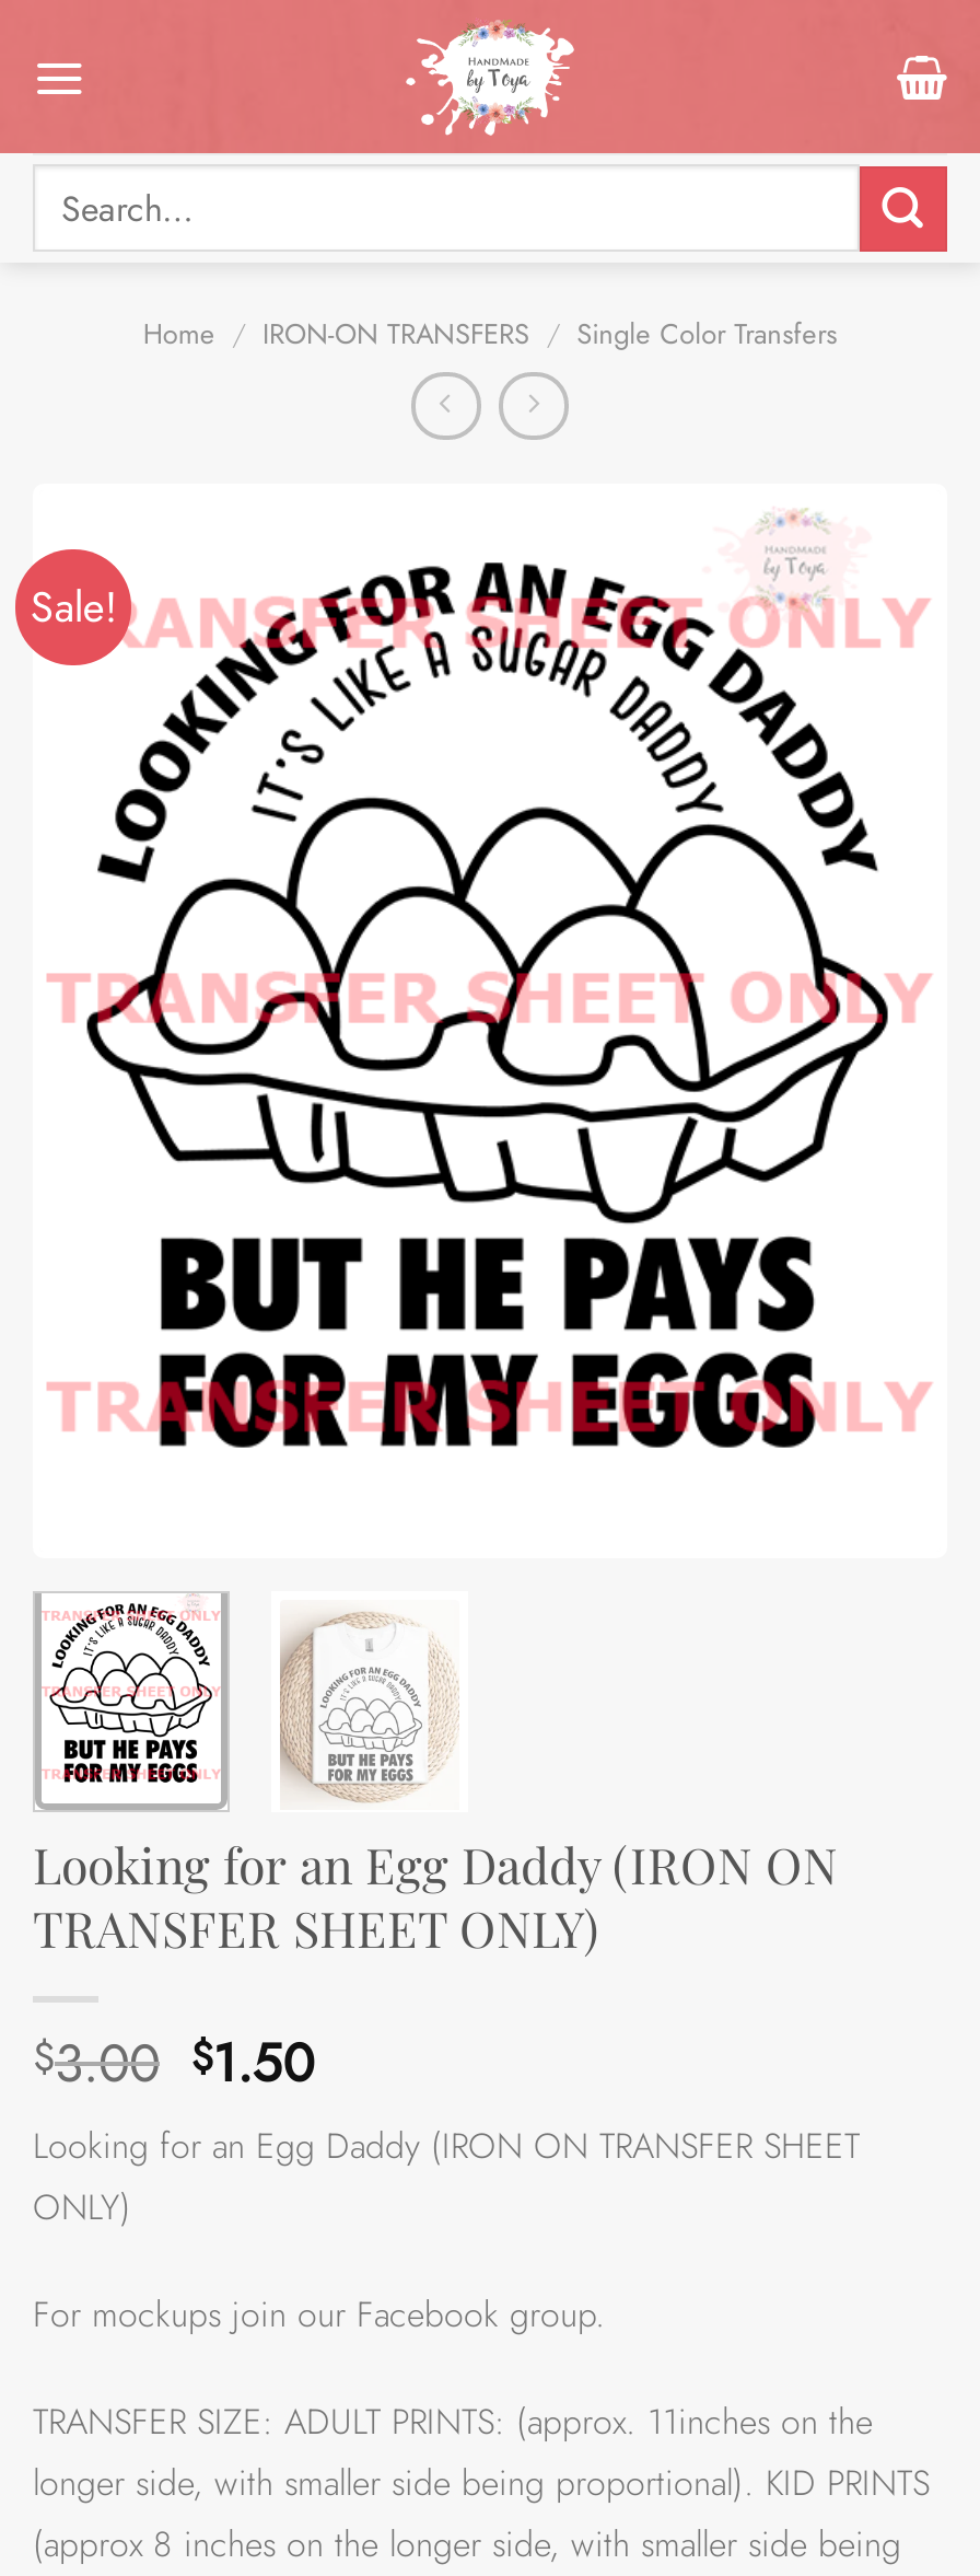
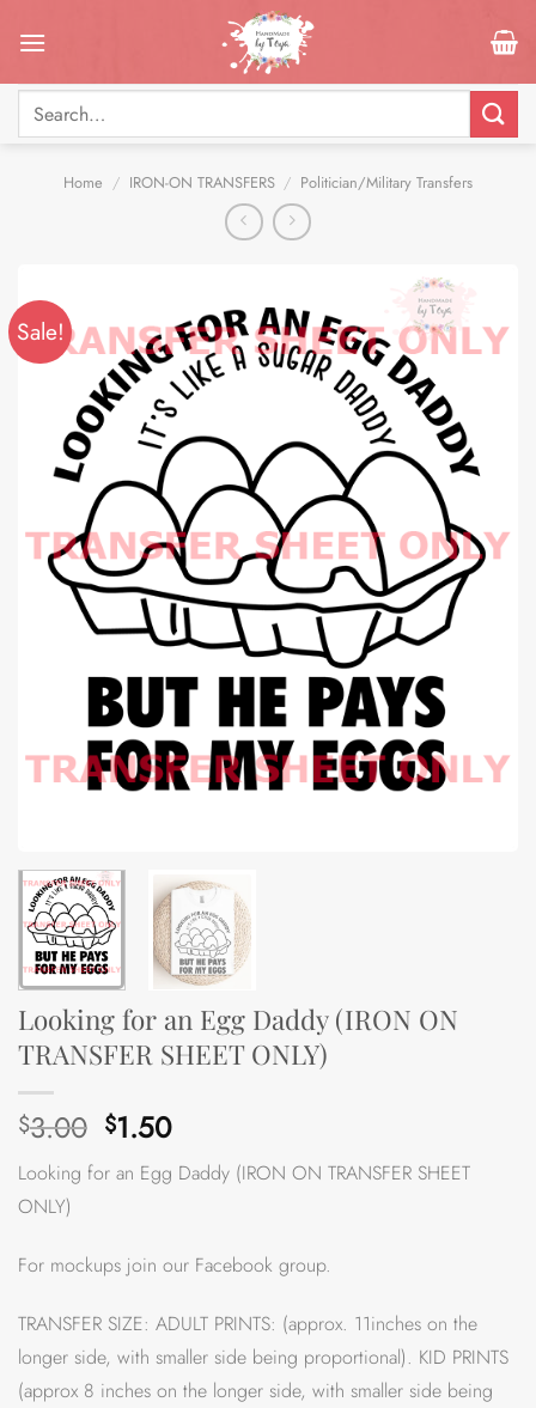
- Home / IRON-ON TRANSFERS / Single Color Transfers
+ Home / IRON-ON TRANSFERS / Politician/Military Transfers
